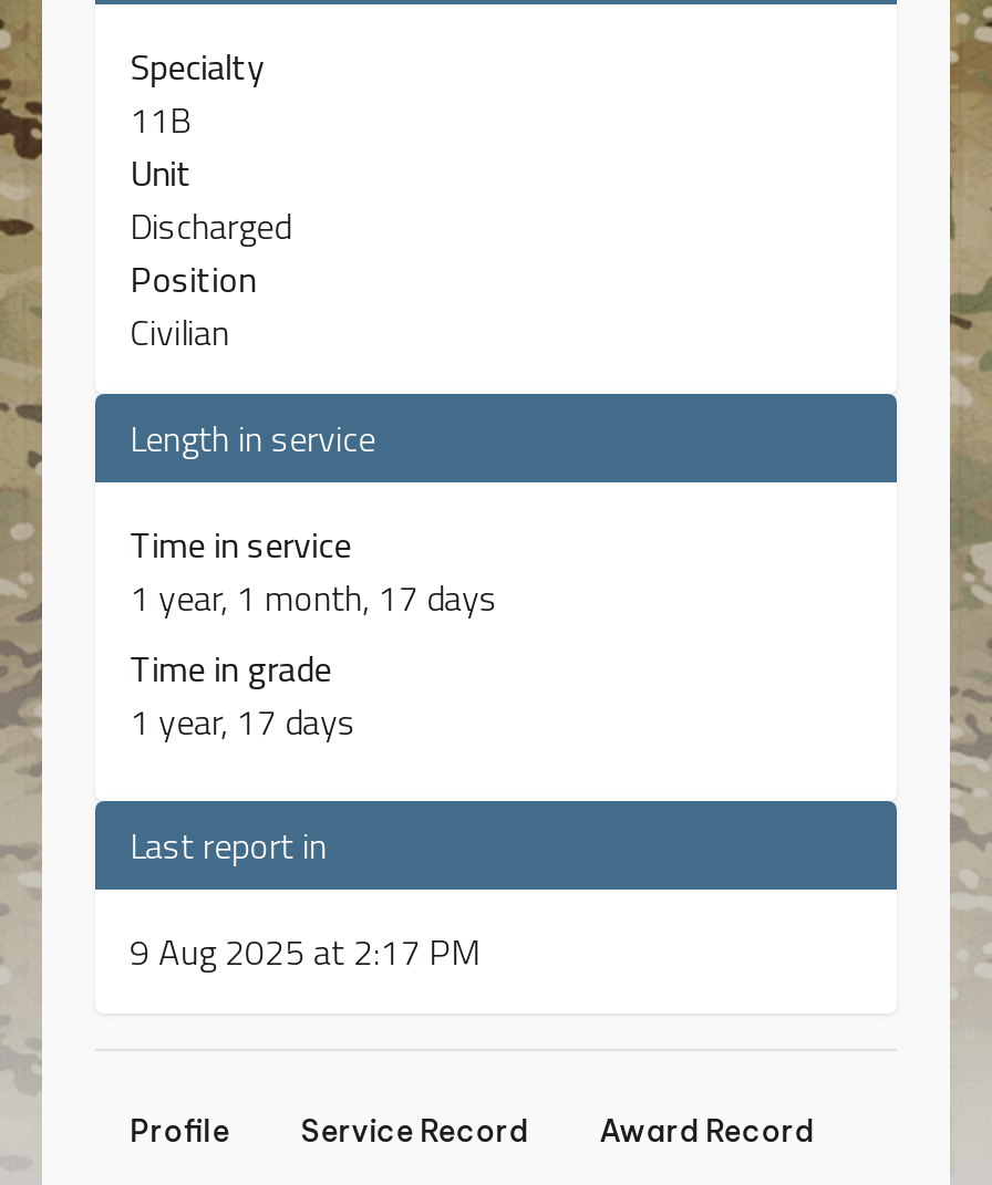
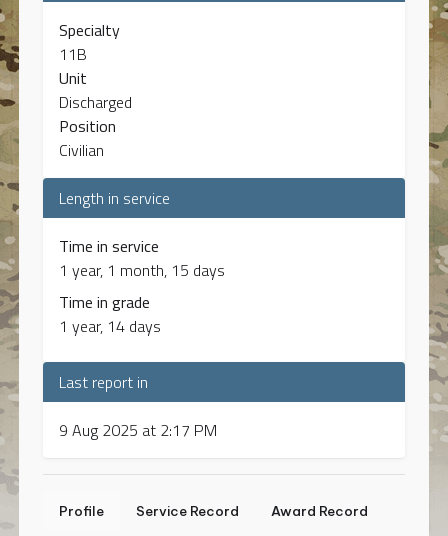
- 1 year, 1 month, 17 days
+ 1 year, 1 month, 15 days

- 1 year, 17 days
+ 1 year, 14 days
